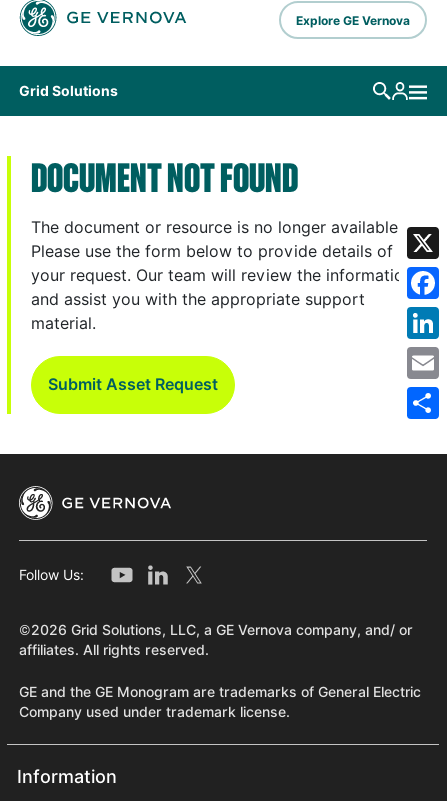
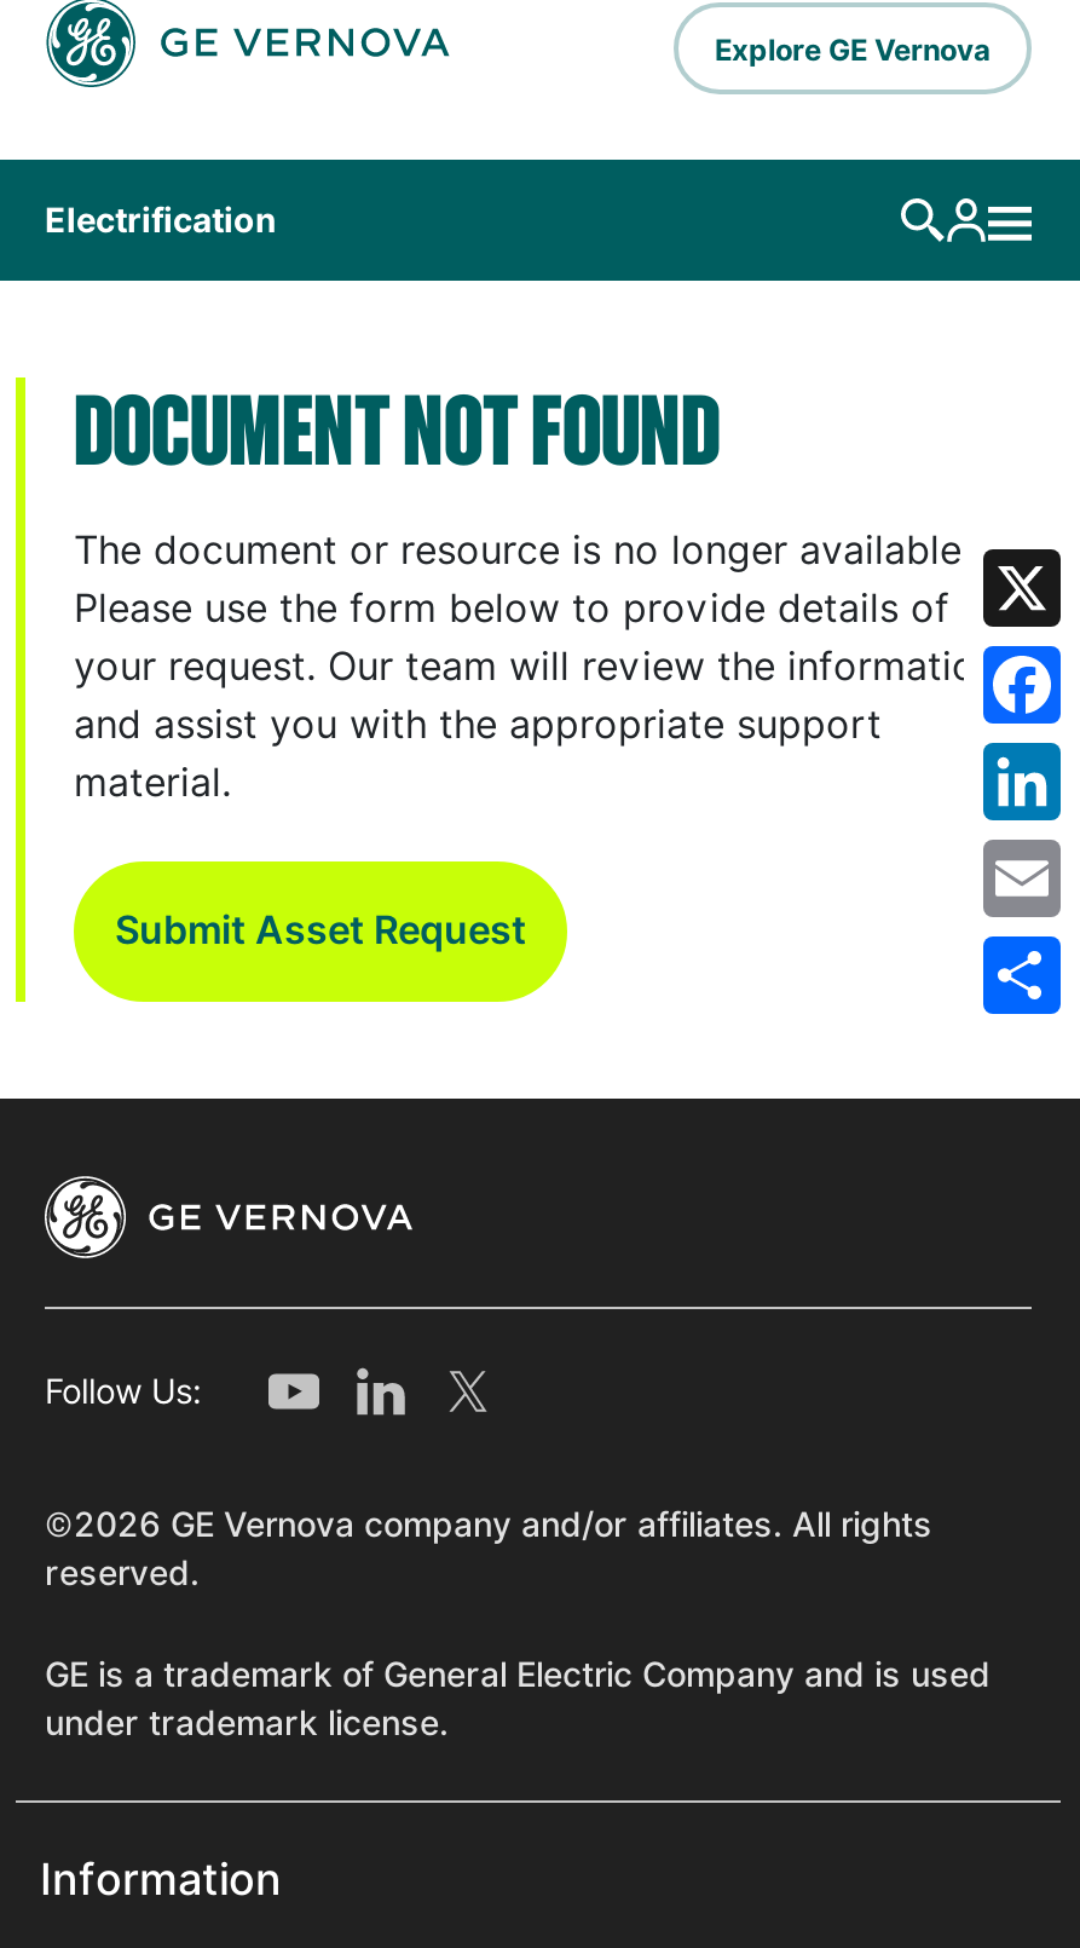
- Grid Solutions
+ Electrification

- ©2026 Grid Solutions, LLC, a GE Vernova company, and/ or
- affiliates. All rights reserved.
+ ©2026 GE Vernova company and/or affiliates. All rights
+ reserved.

- GE and the GE Monogram are trademarks of General Electric
- Company used under trademark license.
+ GE is a trademark of General Electric Company and is used
+ under trademark license.
